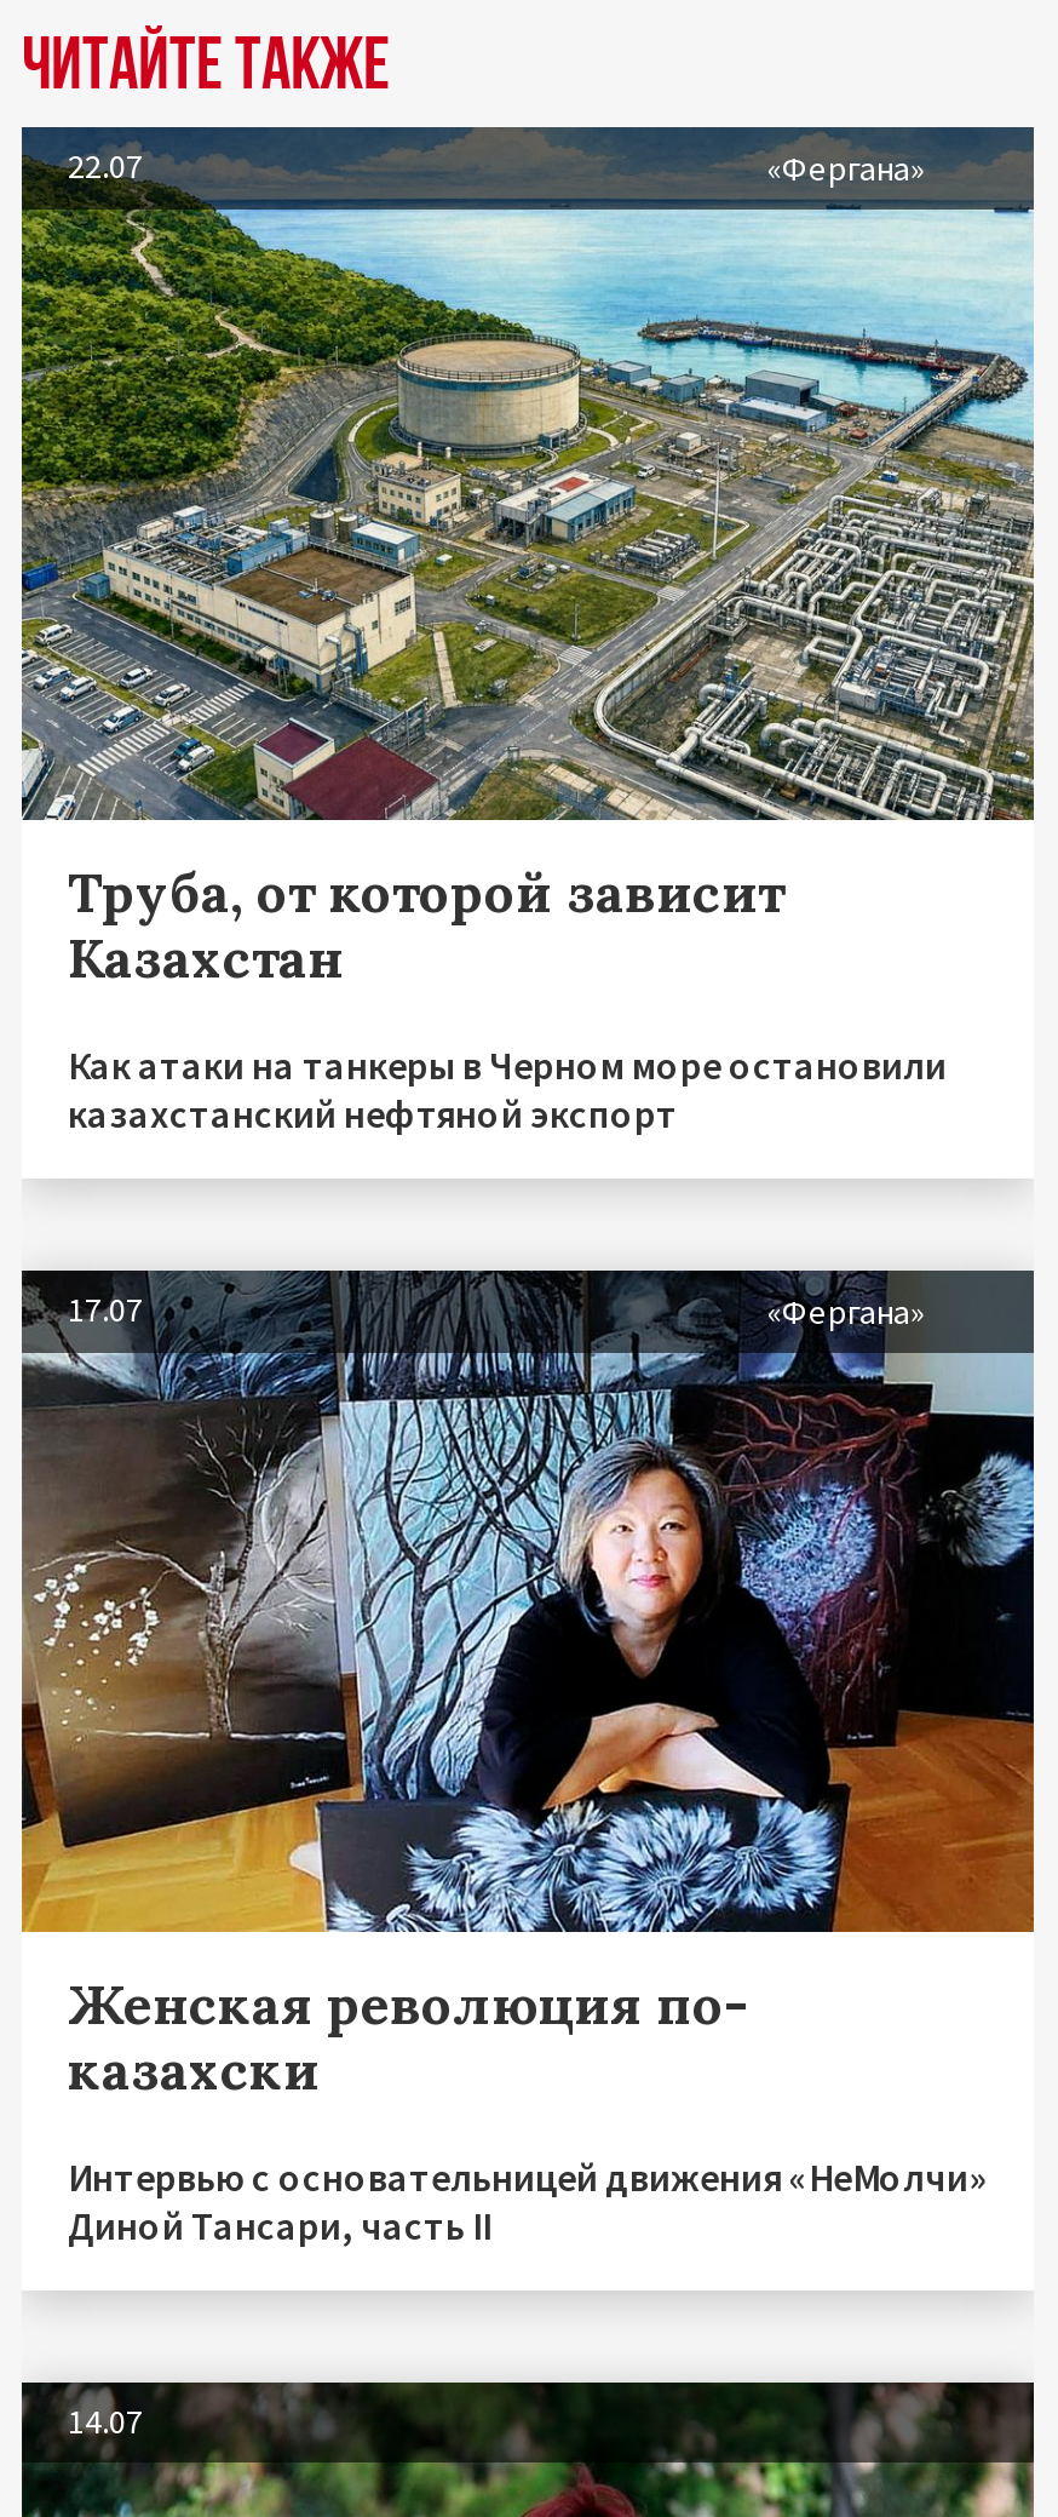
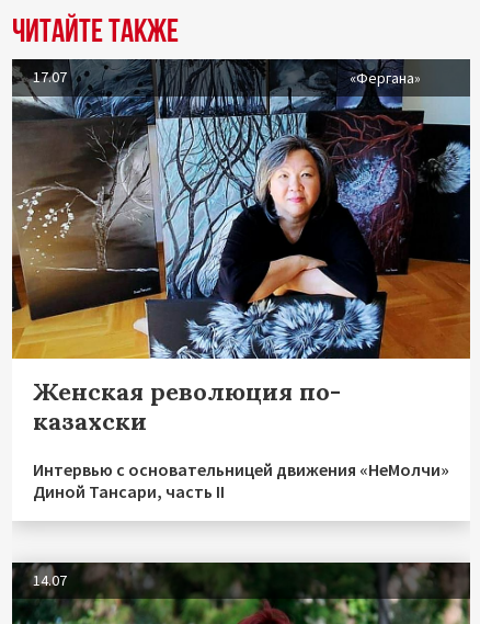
- [image]
- 22.07
- «Фергана»

- Труба, от которой зависит
- Казахстан
- Как атаки на танкеры в Черном море остановили
- казахстанский нефтяной экспорт
